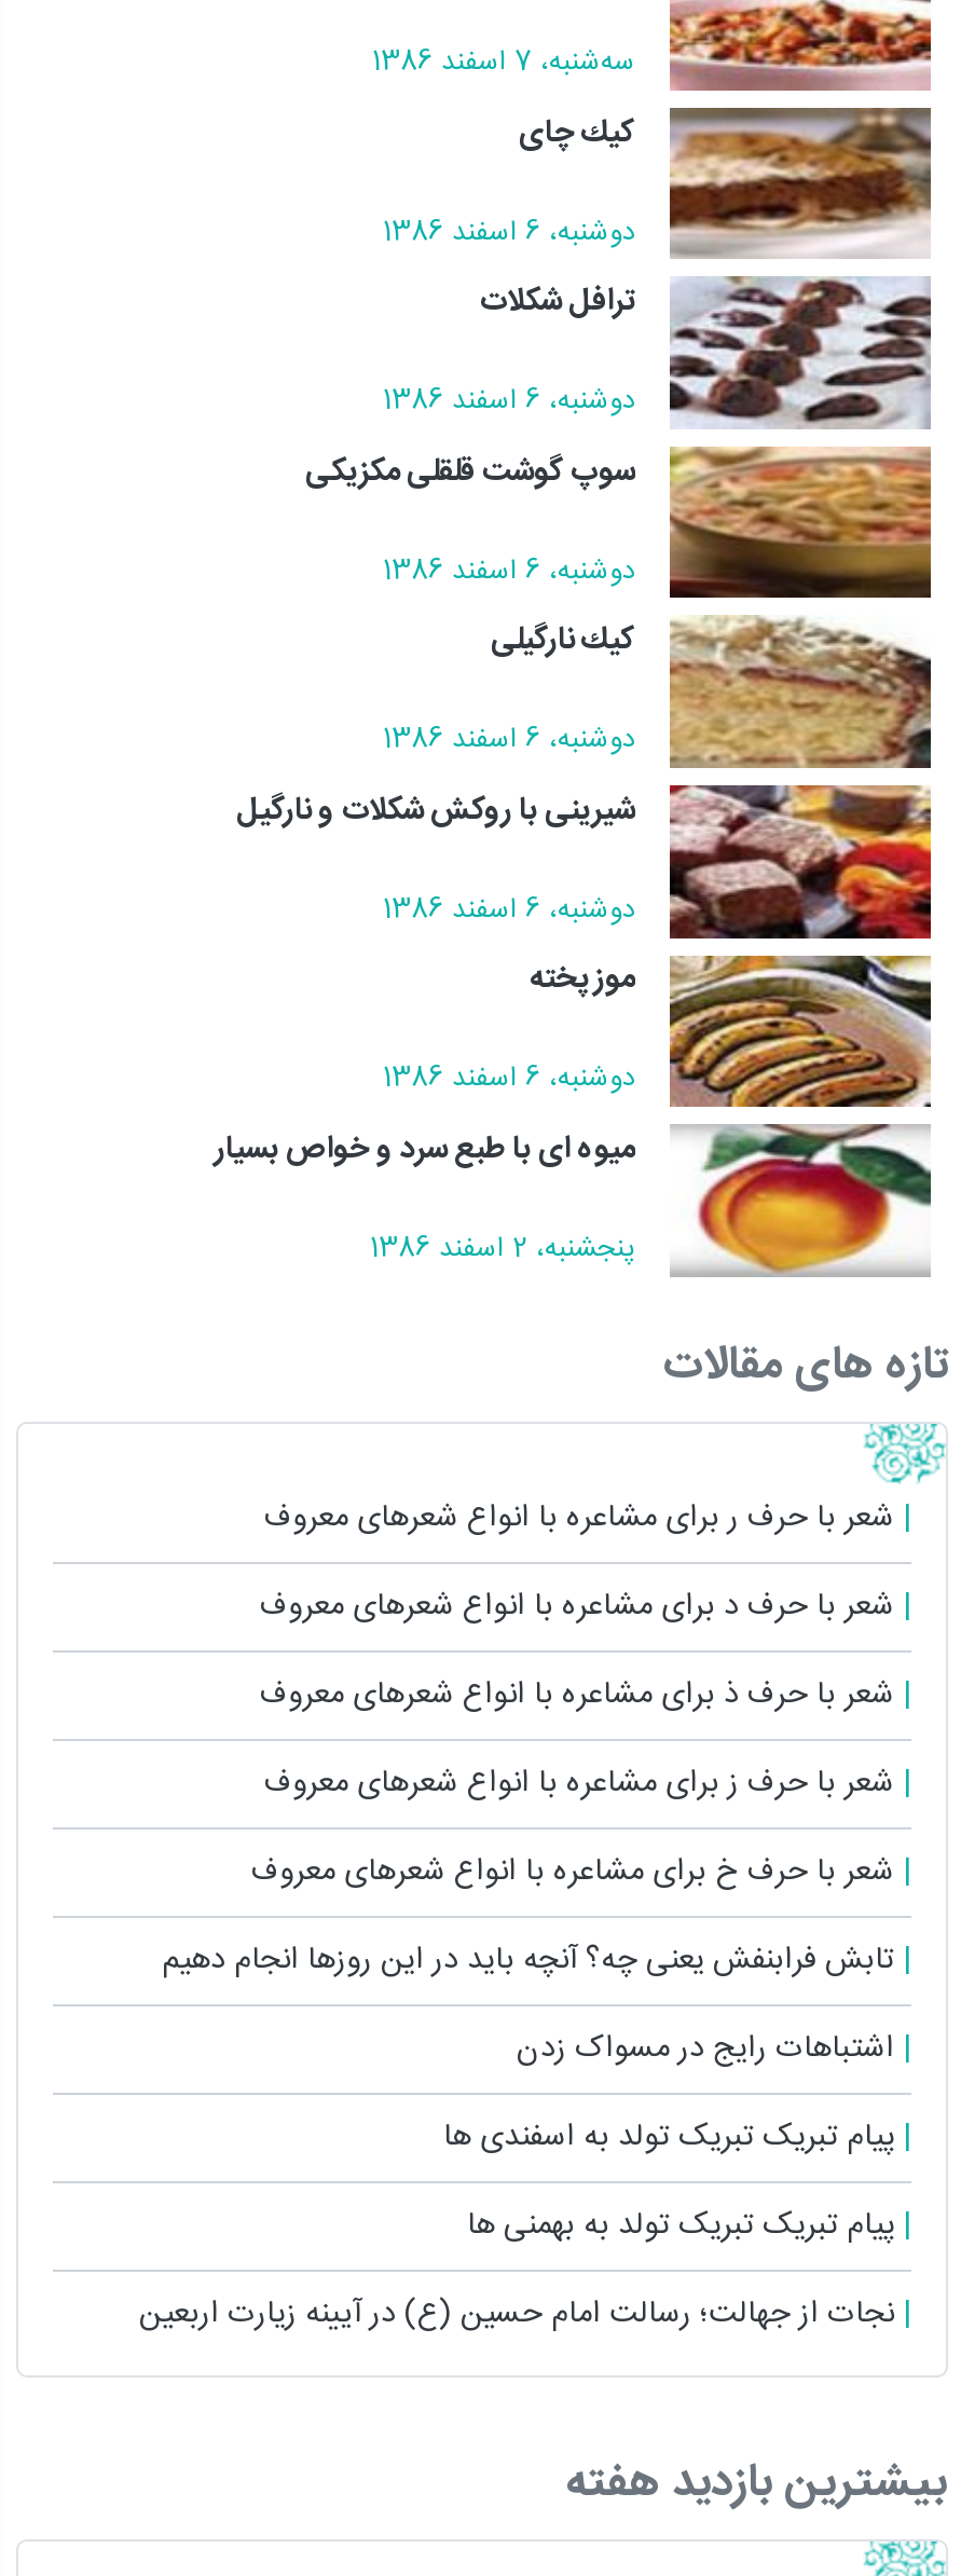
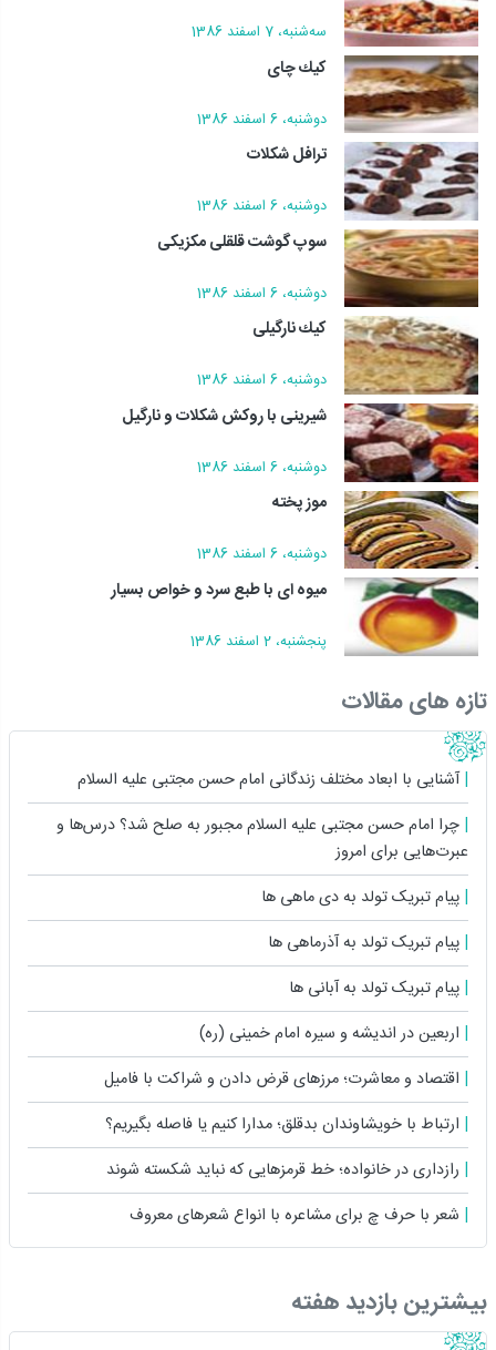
- شعر با حرف ر برای مشاعره با انواع شعرهای معروف
+ آشنایی با ابعاد مختلف زندگانى امام حسن مجتبی علیه السلام

- شعر با حرف د برای مشاعره با انواع شعرهای معروف
+ چرا امام حسن مجتبی علیه السلام مجبور به صلح شد؟ درس‌ها و
+ عبرت‌هایی برای امروز

- شعر با حرف ذ برای مشاعره با انواع شعرهای معروف
+ پیام تبریک تولد به دی ماهی ها

- شعر با حرف ز برای مشاعره با انواع شعرهای معروف
+ پیام تبریک تولد به آذرماهی ها

- شعر با حرف خ برای مشاعره با انواع شعرهای معروف
+ پیام تبریک تولد به آبانی ها

- تابش فرابنفش یعنی چه؟ آنچه باید در این روزها انجام دهیم
+ اربعین در اندیشه و سیره امام خمینی (ره)

- اشتباهات رایج در مسواک زدن
+ اقتصاد و معاشرت؛ مرزهای قرض دادن و شراکت با فامیل

- پیام تبریک تبریک تولد به اسفندی ها
+ ارتباط با خویشاوندان بدقلق؛ مدارا کنیم یا فاصله بگیریم؟

- پیام تبریک تبریک تولد به بهمنی ها
+ رازداری در خانواده؛ خط قرمزهایی که نباید شکسته شوند

- نجات از جهالت؛ رسالت امام حسین (ع) در آیینه زیارت اربعین
+ شعر با حرف چ برای مشاعره با انواع شعرهای معروف
